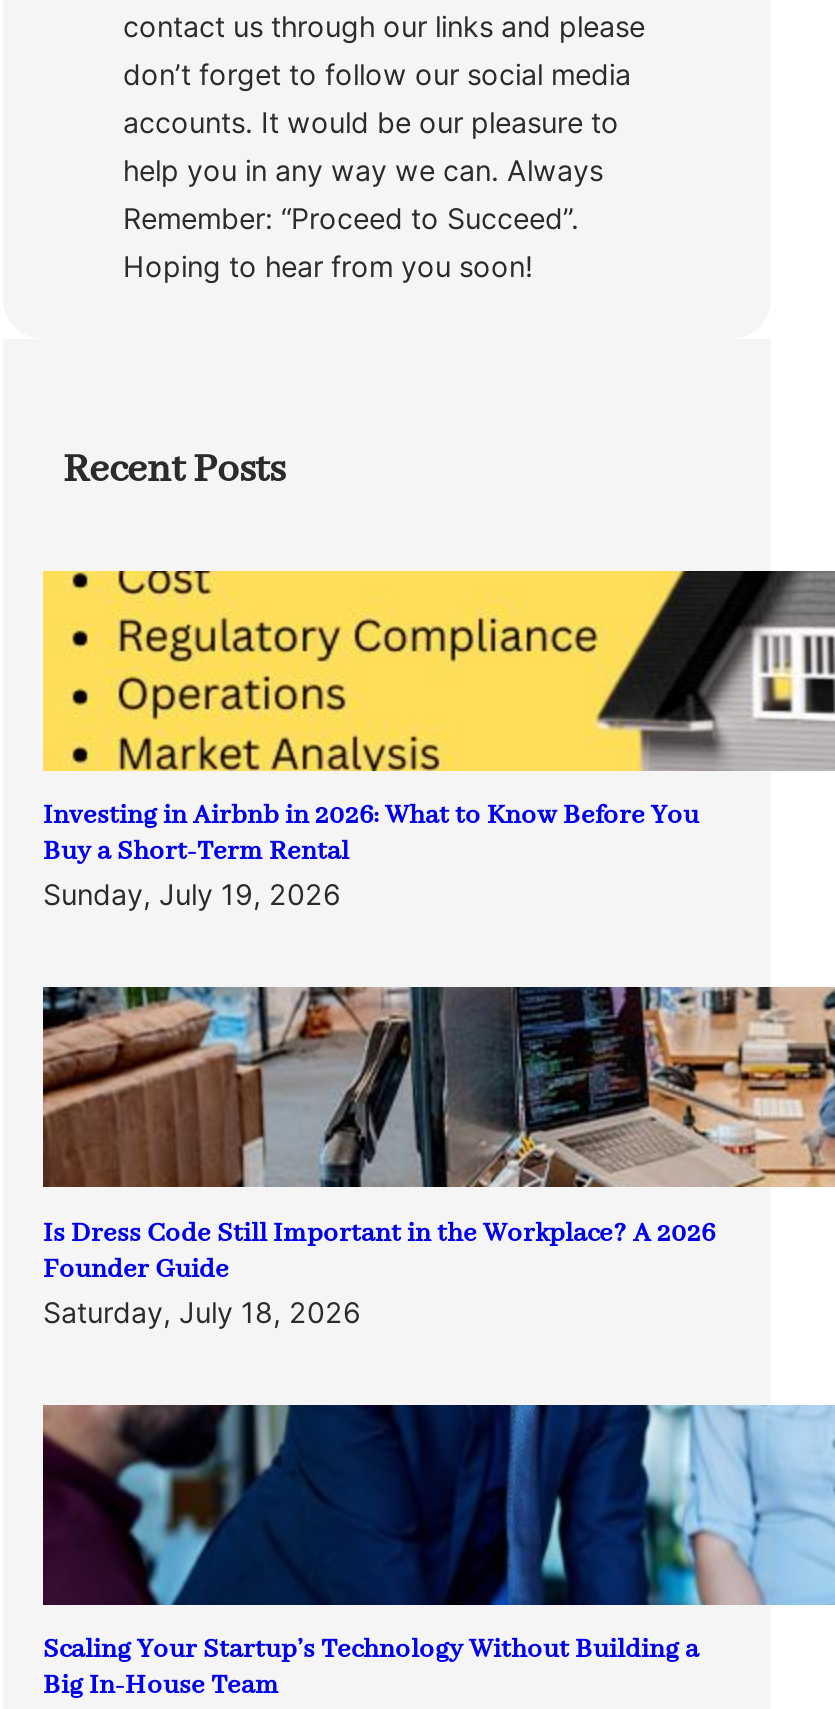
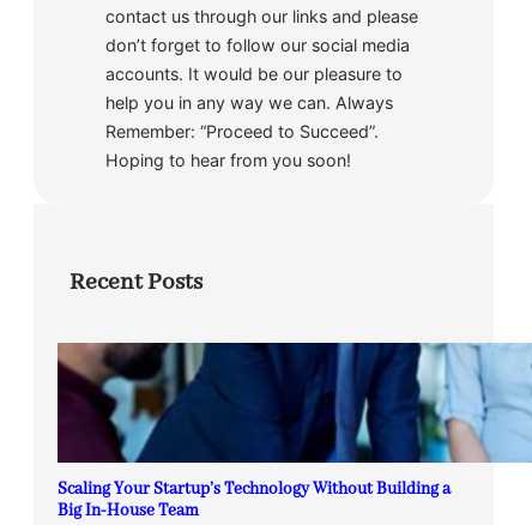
- [image]
- Investing in Airbnb in 2026: What to Know Before You
- Buy a Short-Term Rental
- Sunday, July 19, 2026

- [image]
- Is Dress Code Still Important in the Workplace? A 2026
- Founder Guide
- Saturday, July 18, 2026
